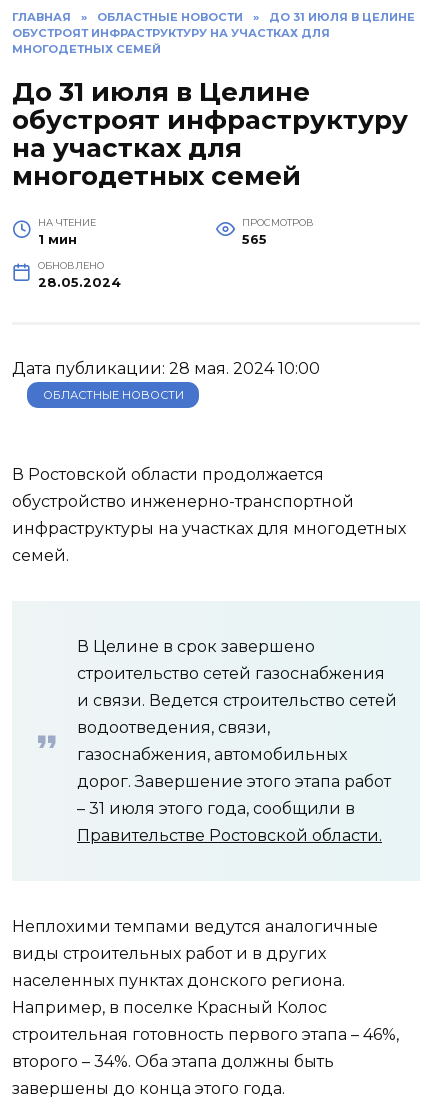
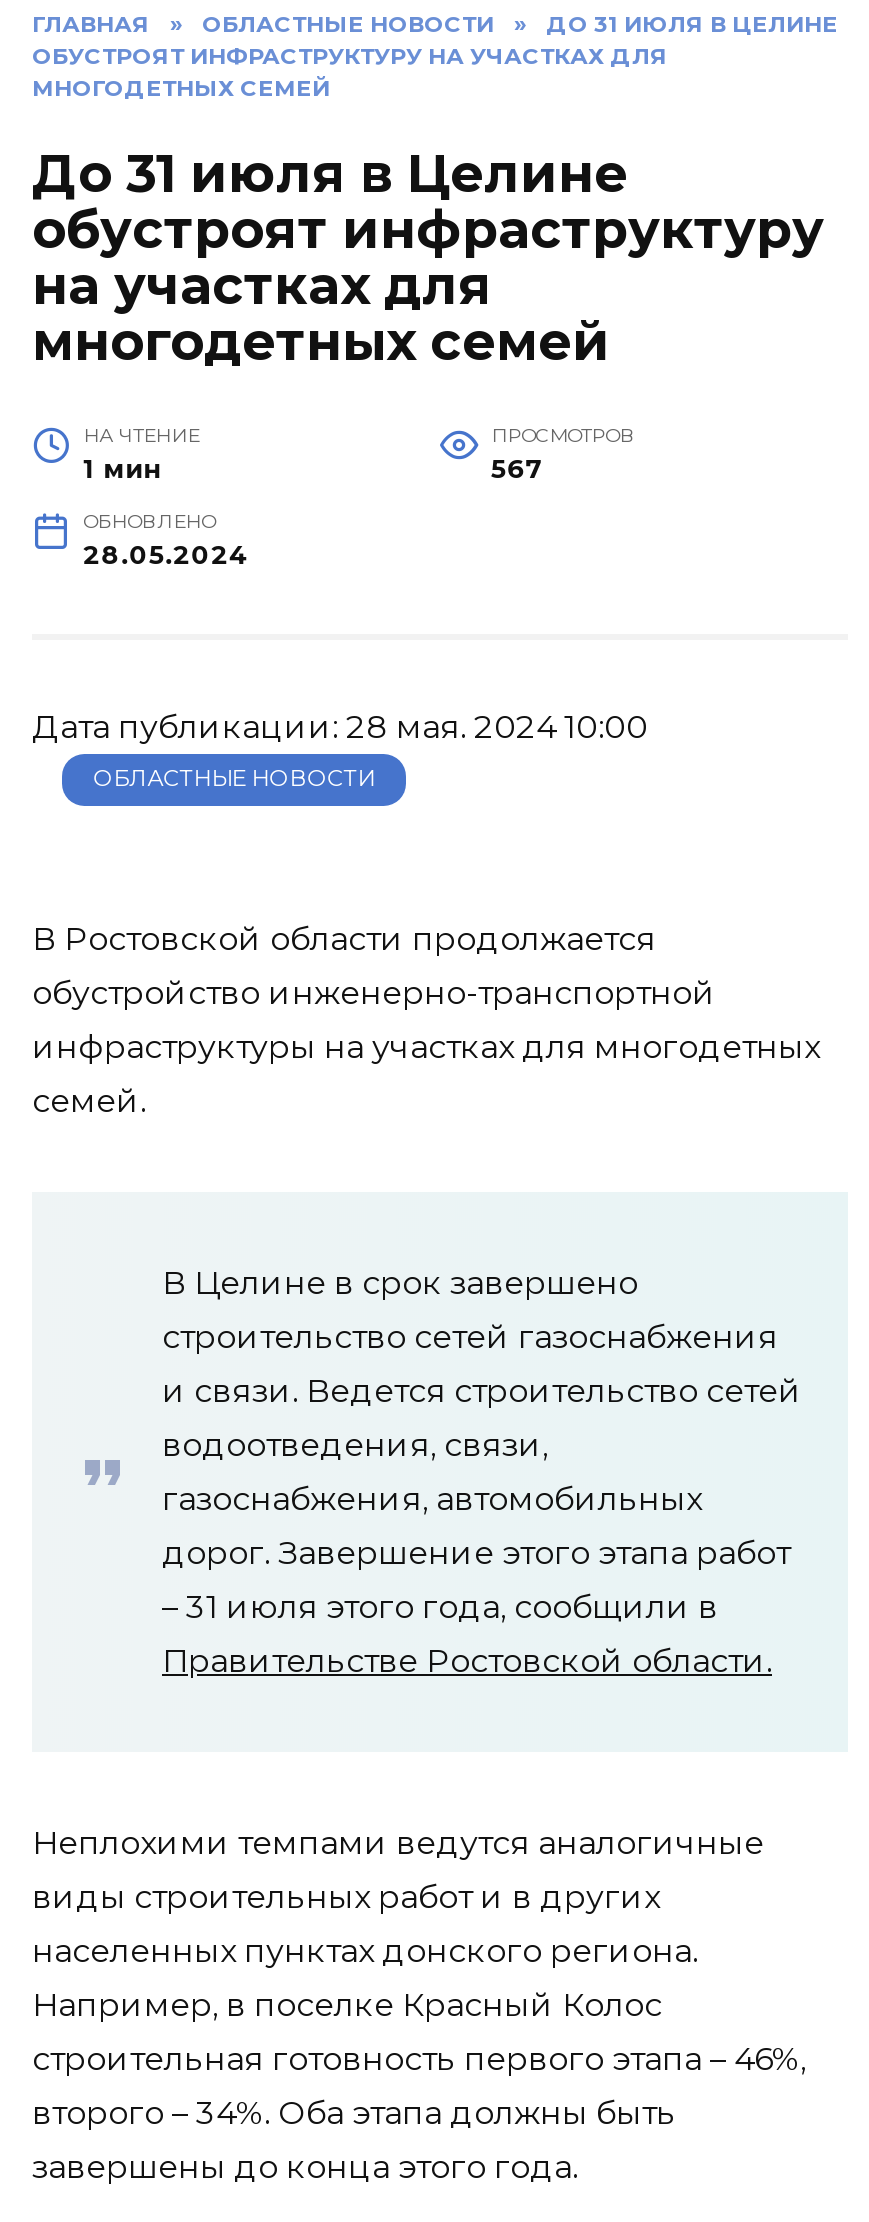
- 565
+ 567
